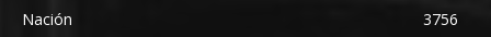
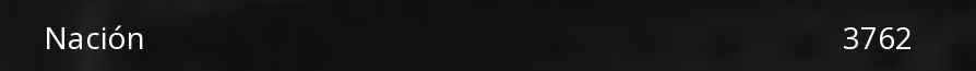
- 3756
+ 3762
